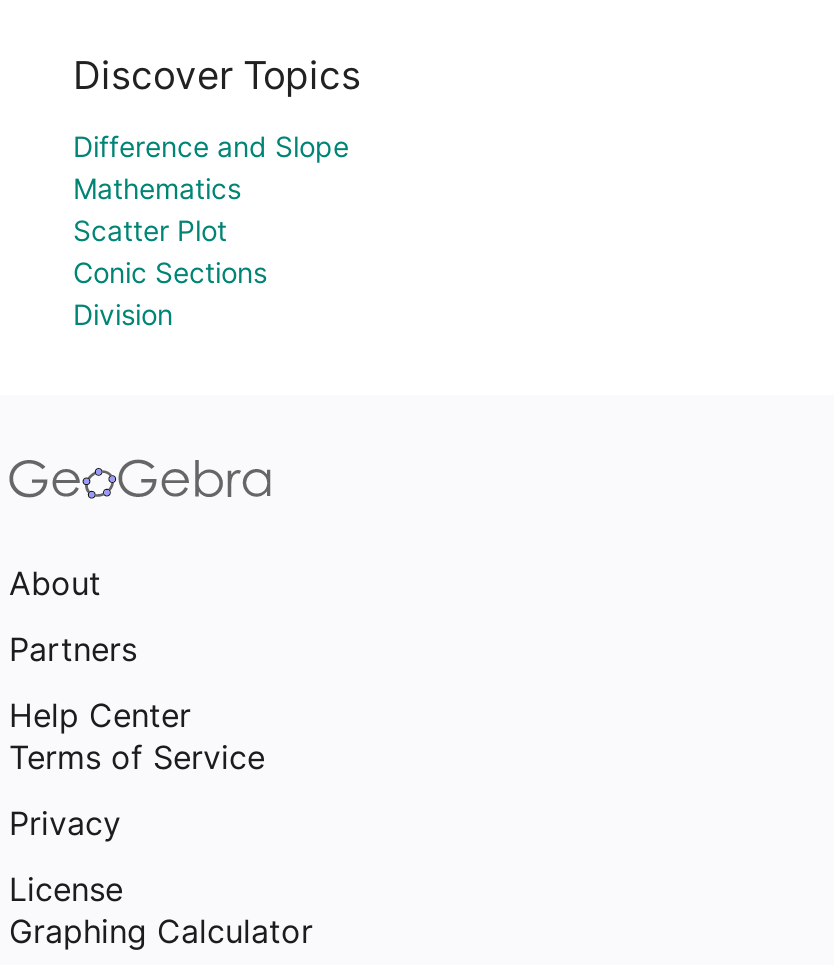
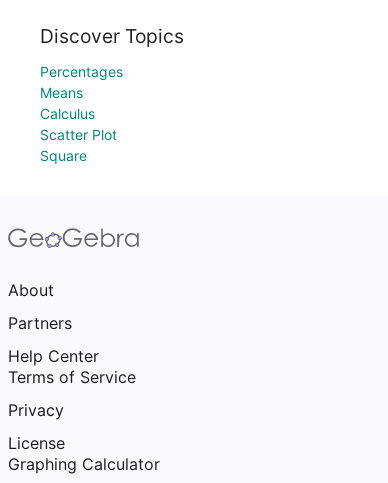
- Difference and Slope
- Mathematics
+ Percentages
+ Means
+ Calculus

moved down: Scatter Plot

- Conic Sections
- Division
+ Square
